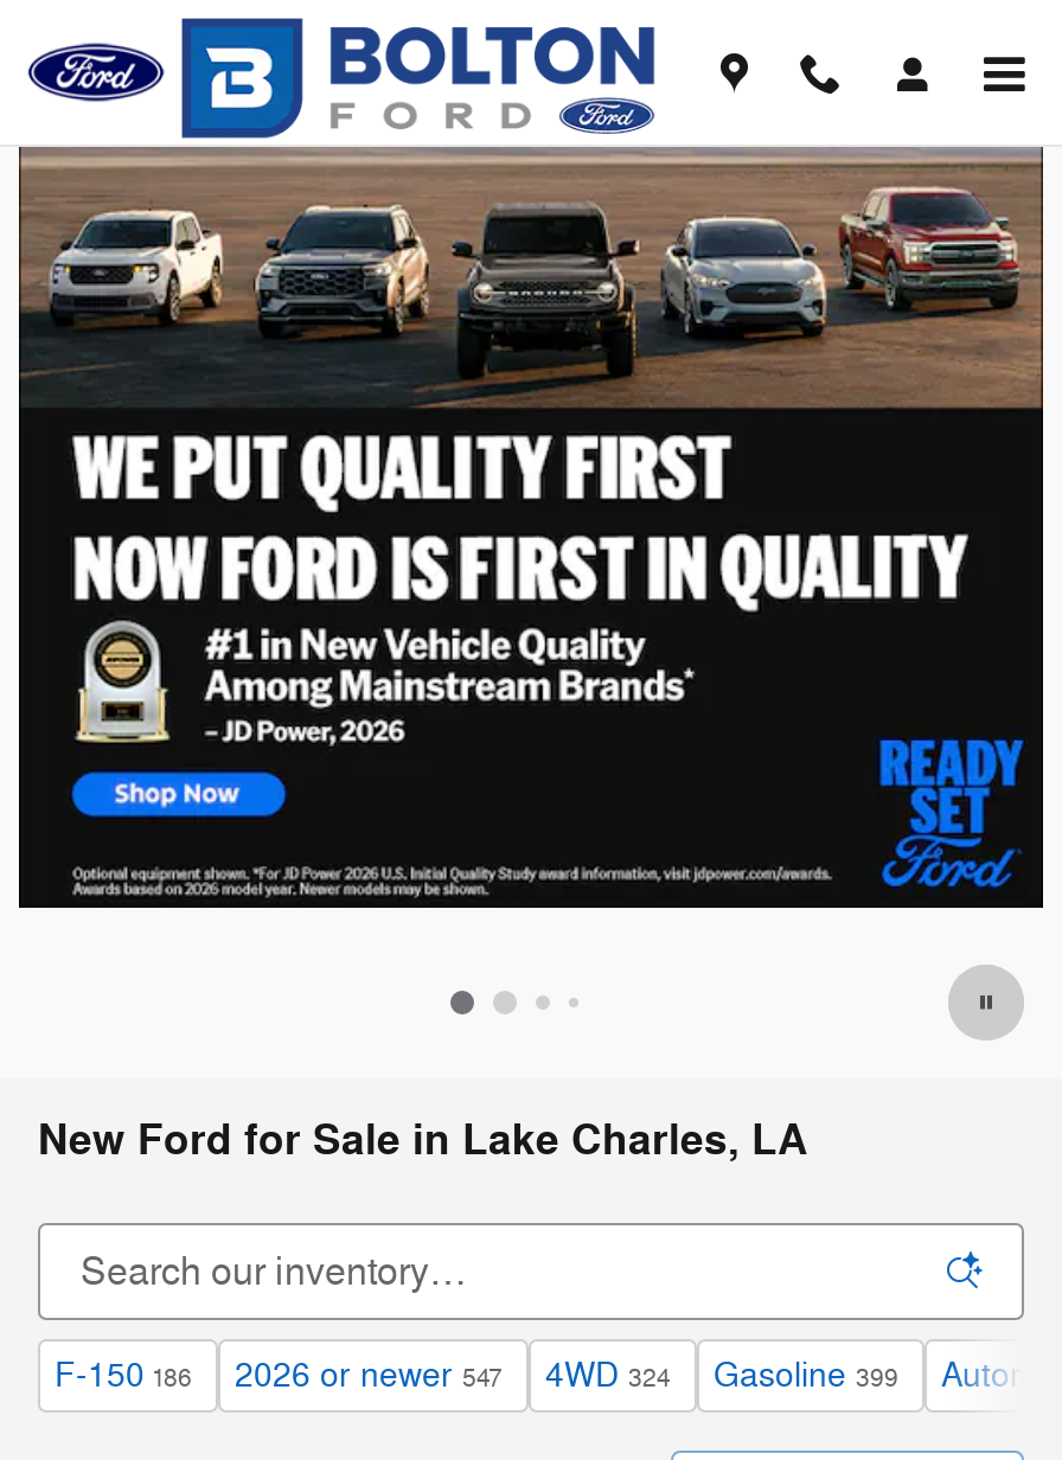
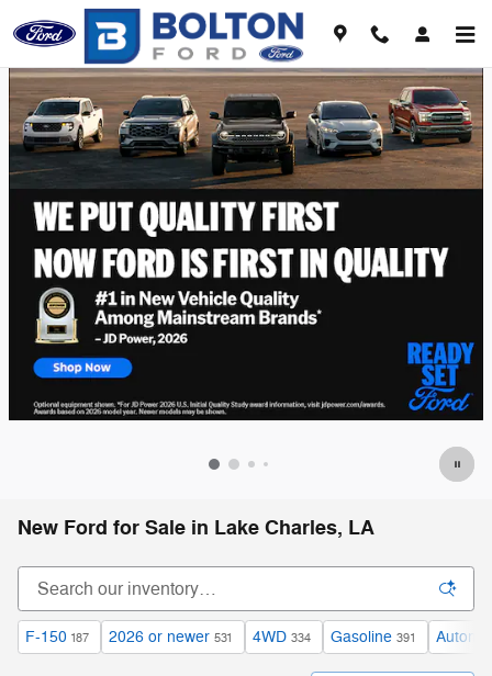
- F-150 186
+ F-150 187

- 2026 or newer 547
+ 2026 or newer 531

- 4WD 324
+ 4WD 334

- Gasoline 399
+ Gasoline 391
